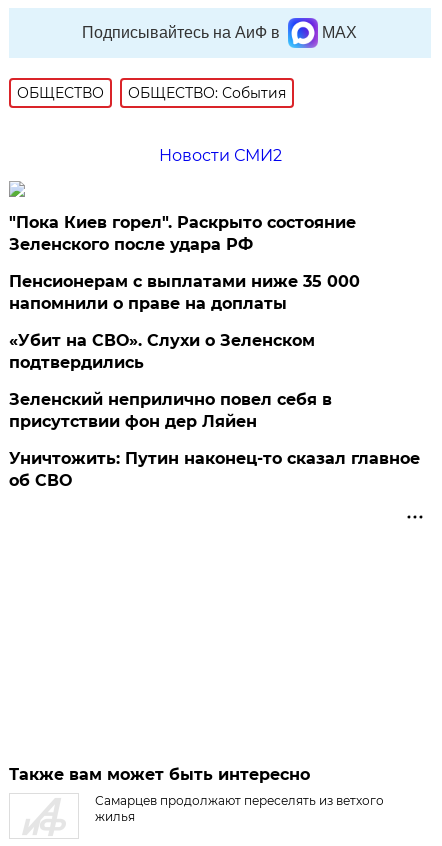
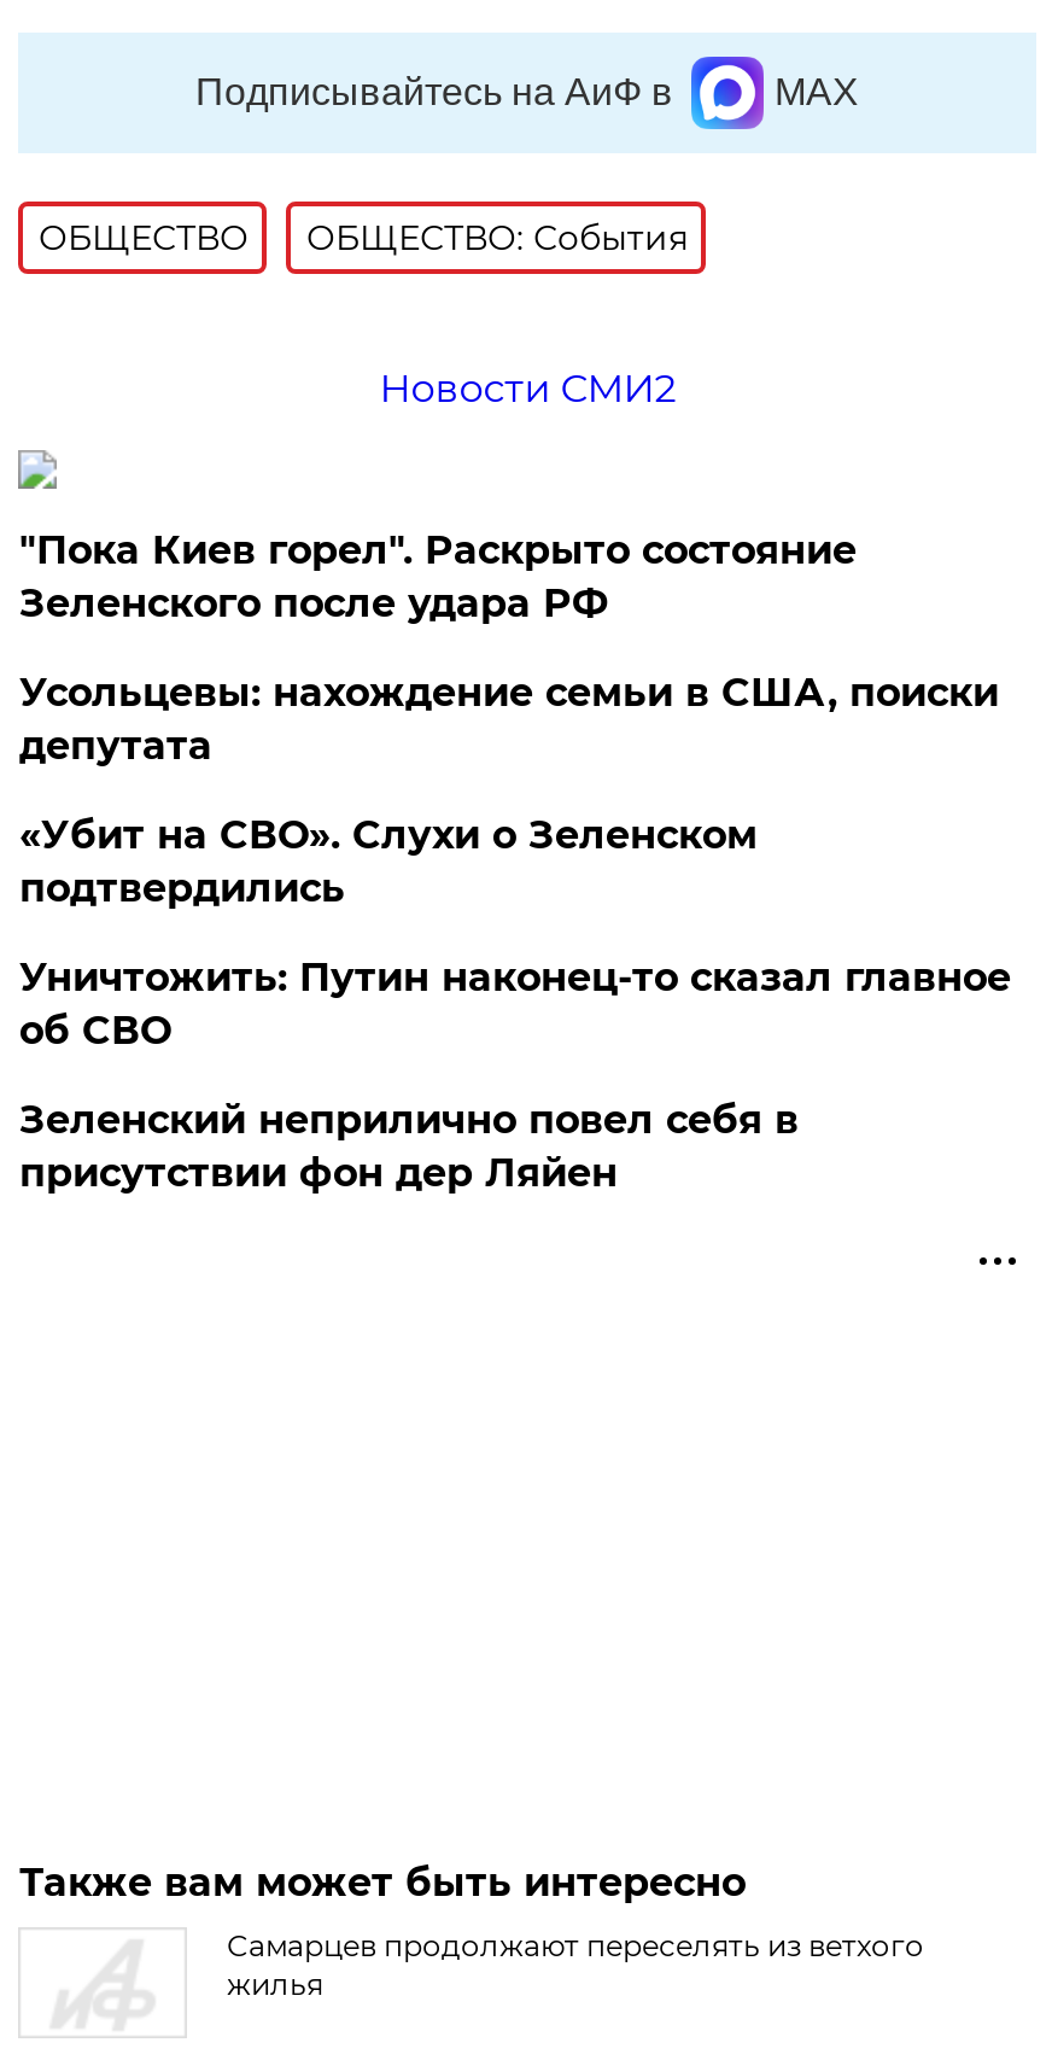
- Пенсионерам с выплатами ниже 35 000
- напомнили о праве на доплаты
+ Усольцевы: нахождение семьи в США, поиски
+ депутата

moved down: Зеленский неприлично повел cебя в | присутствии фон дер Ляйен

moved up: Уничтожить: Путин наконец-то сказал главное | об СВО
